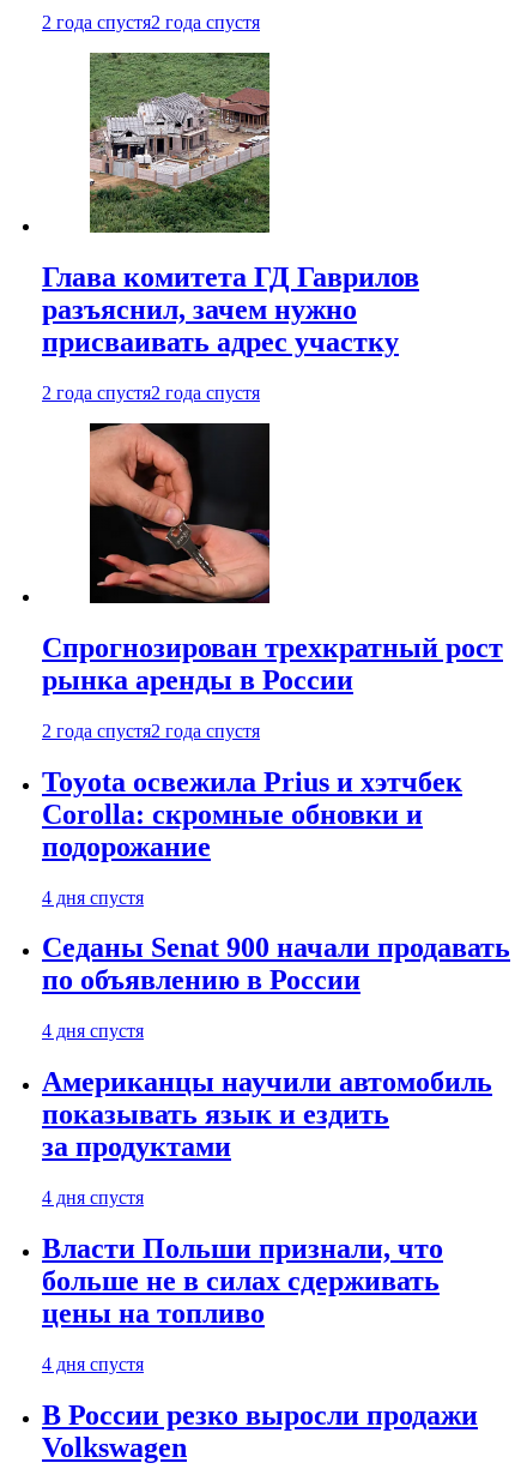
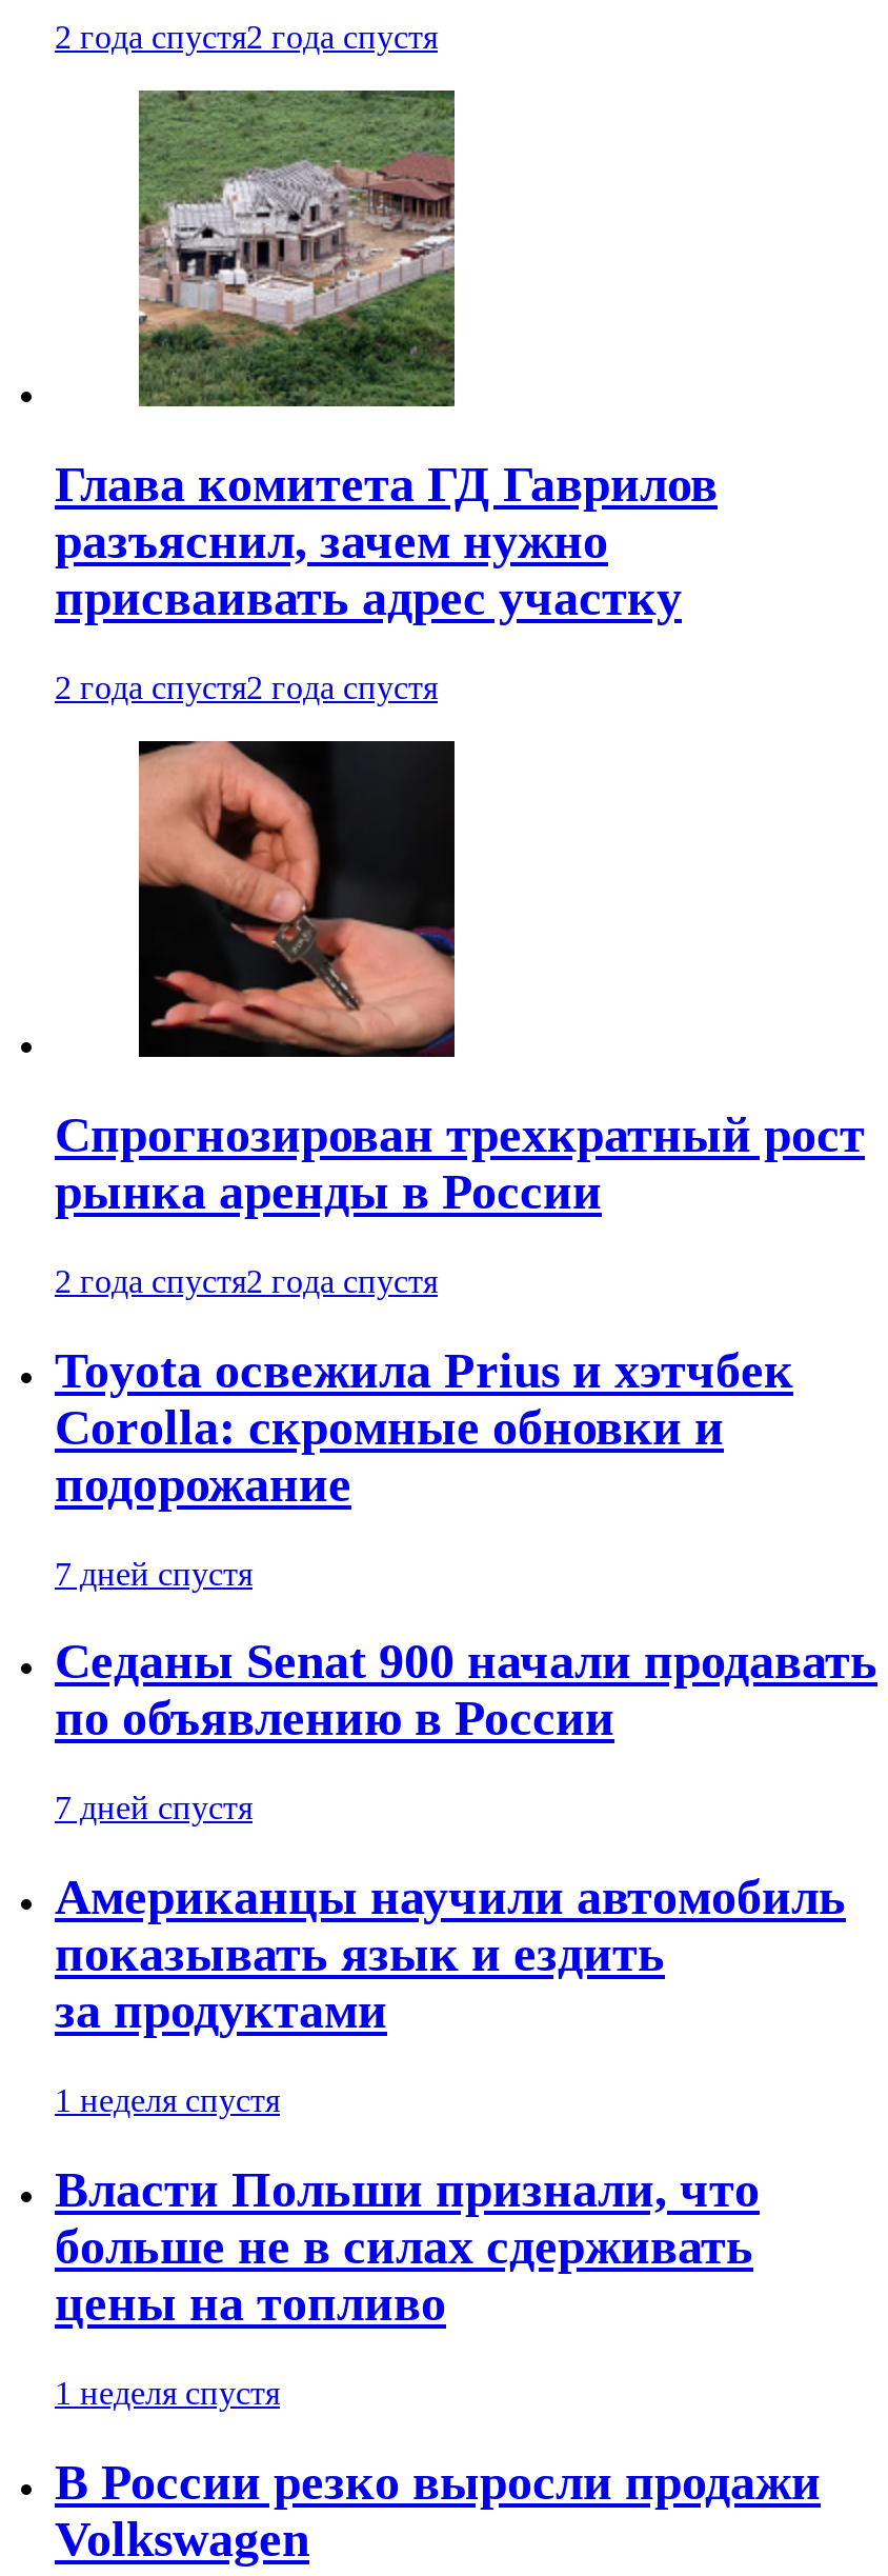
- 4 дня спустя
+ 7 дней спустя

- 4 дня спустя
+ 7 дней спустя

- 4 дня спустя
+ 1 неделя спустя

- 4 дня спустя
+ 1 неделя спустя
